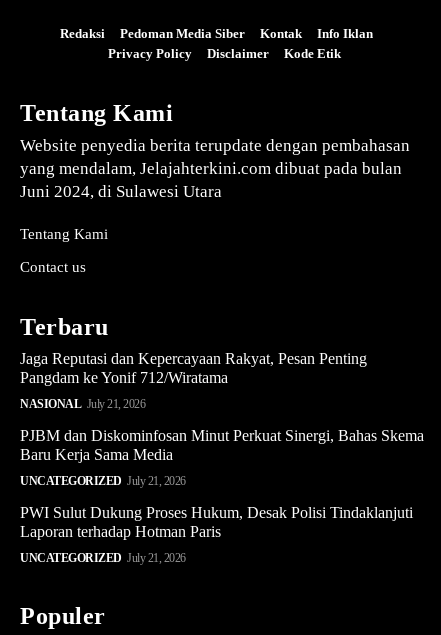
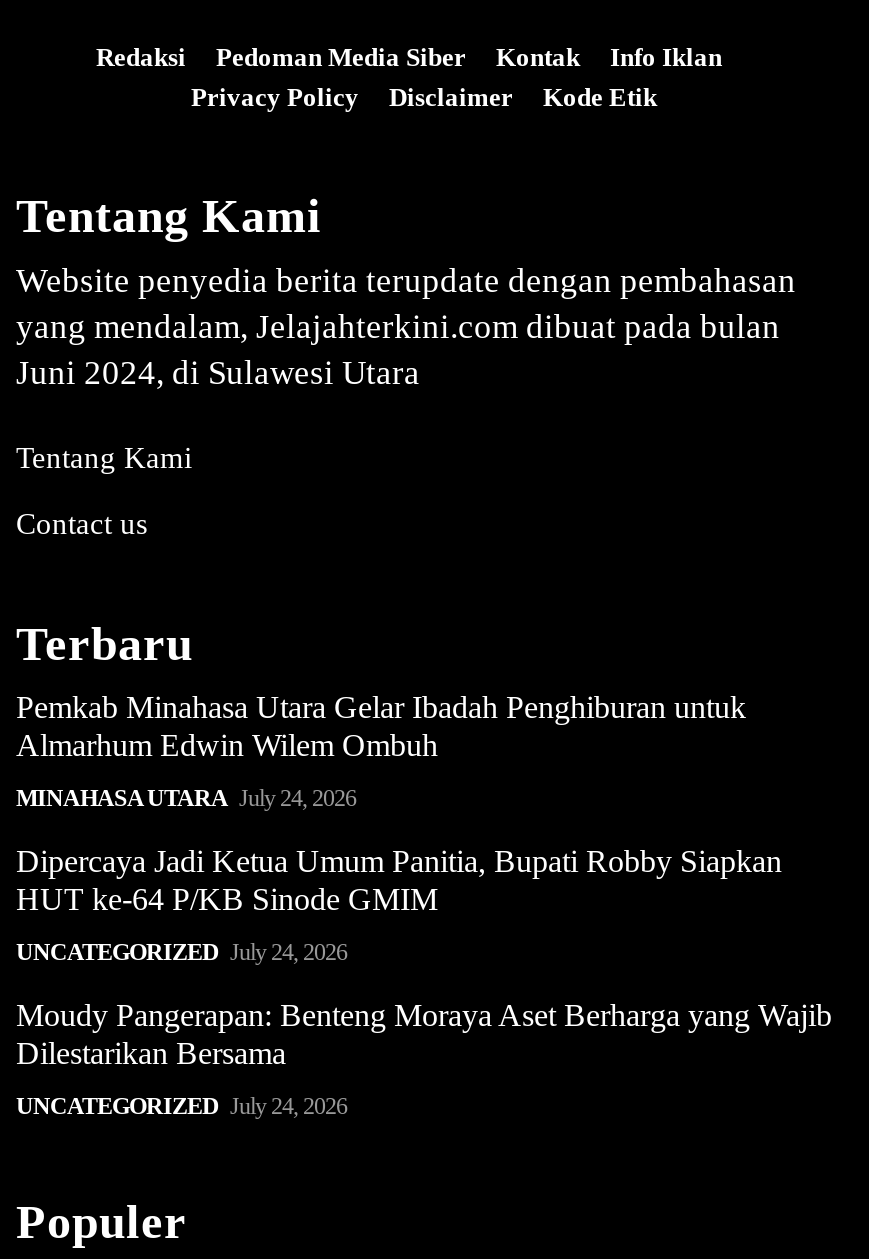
- Jaga Reputasi dan Kepercayaan Rakyat, Pesan Penting
- Pangdam ke Yonif 712/Wiratama
+ Pemkab Minahasa Utara Gelar Ibadah Penghiburan untuk
+ Almarhum Edwin Wilem Ombuh

- NASIONAL July 21, 2026
+ MINAHASA UTARA July 24, 2026

- PJBM dan Diskominfosan Minut Perkuat Sinergi, Bahas Skema
- Baru Kerja Sama Media
+ Dipercaya Jadi Ketua Umum Panitia, Bupati Robby Siapkan
+ HUT ke-64 P/KB Sinode GMIM

- UNCATEGORIZED July 21, 2026
+ UNCATEGORIZED July 24, 2026

- PWI Sulut Dukung Proses Hukum, Desak Polisi Tindaklanjuti
- Laporan terhadap Hotman Paris
+ Moudy Pangerapan: Benteng Moraya Aset Berharga yang Wajib
+ Dilestarikan Bersama

- UNCATEGORIZED July 21, 2026
+ UNCATEGORIZED July 24, 2026
